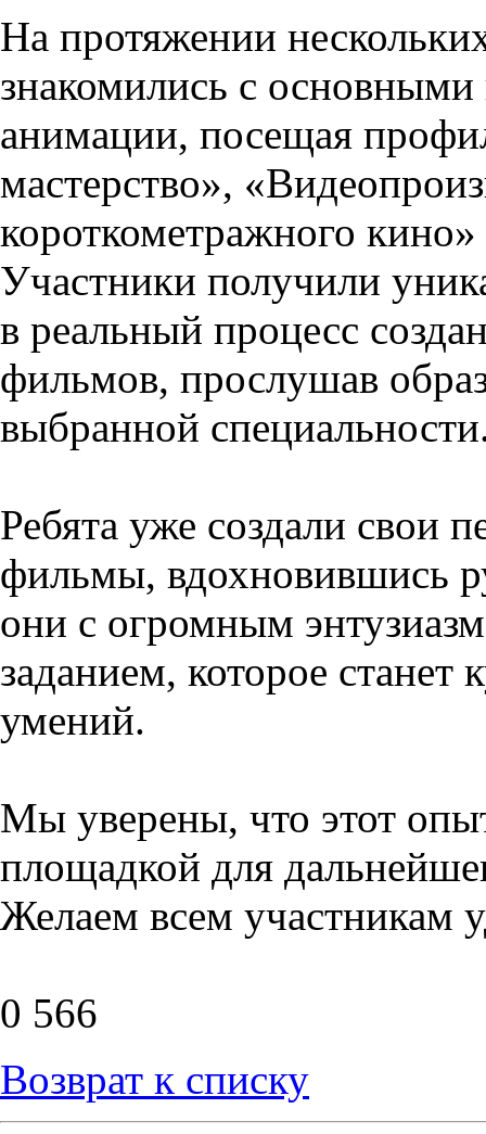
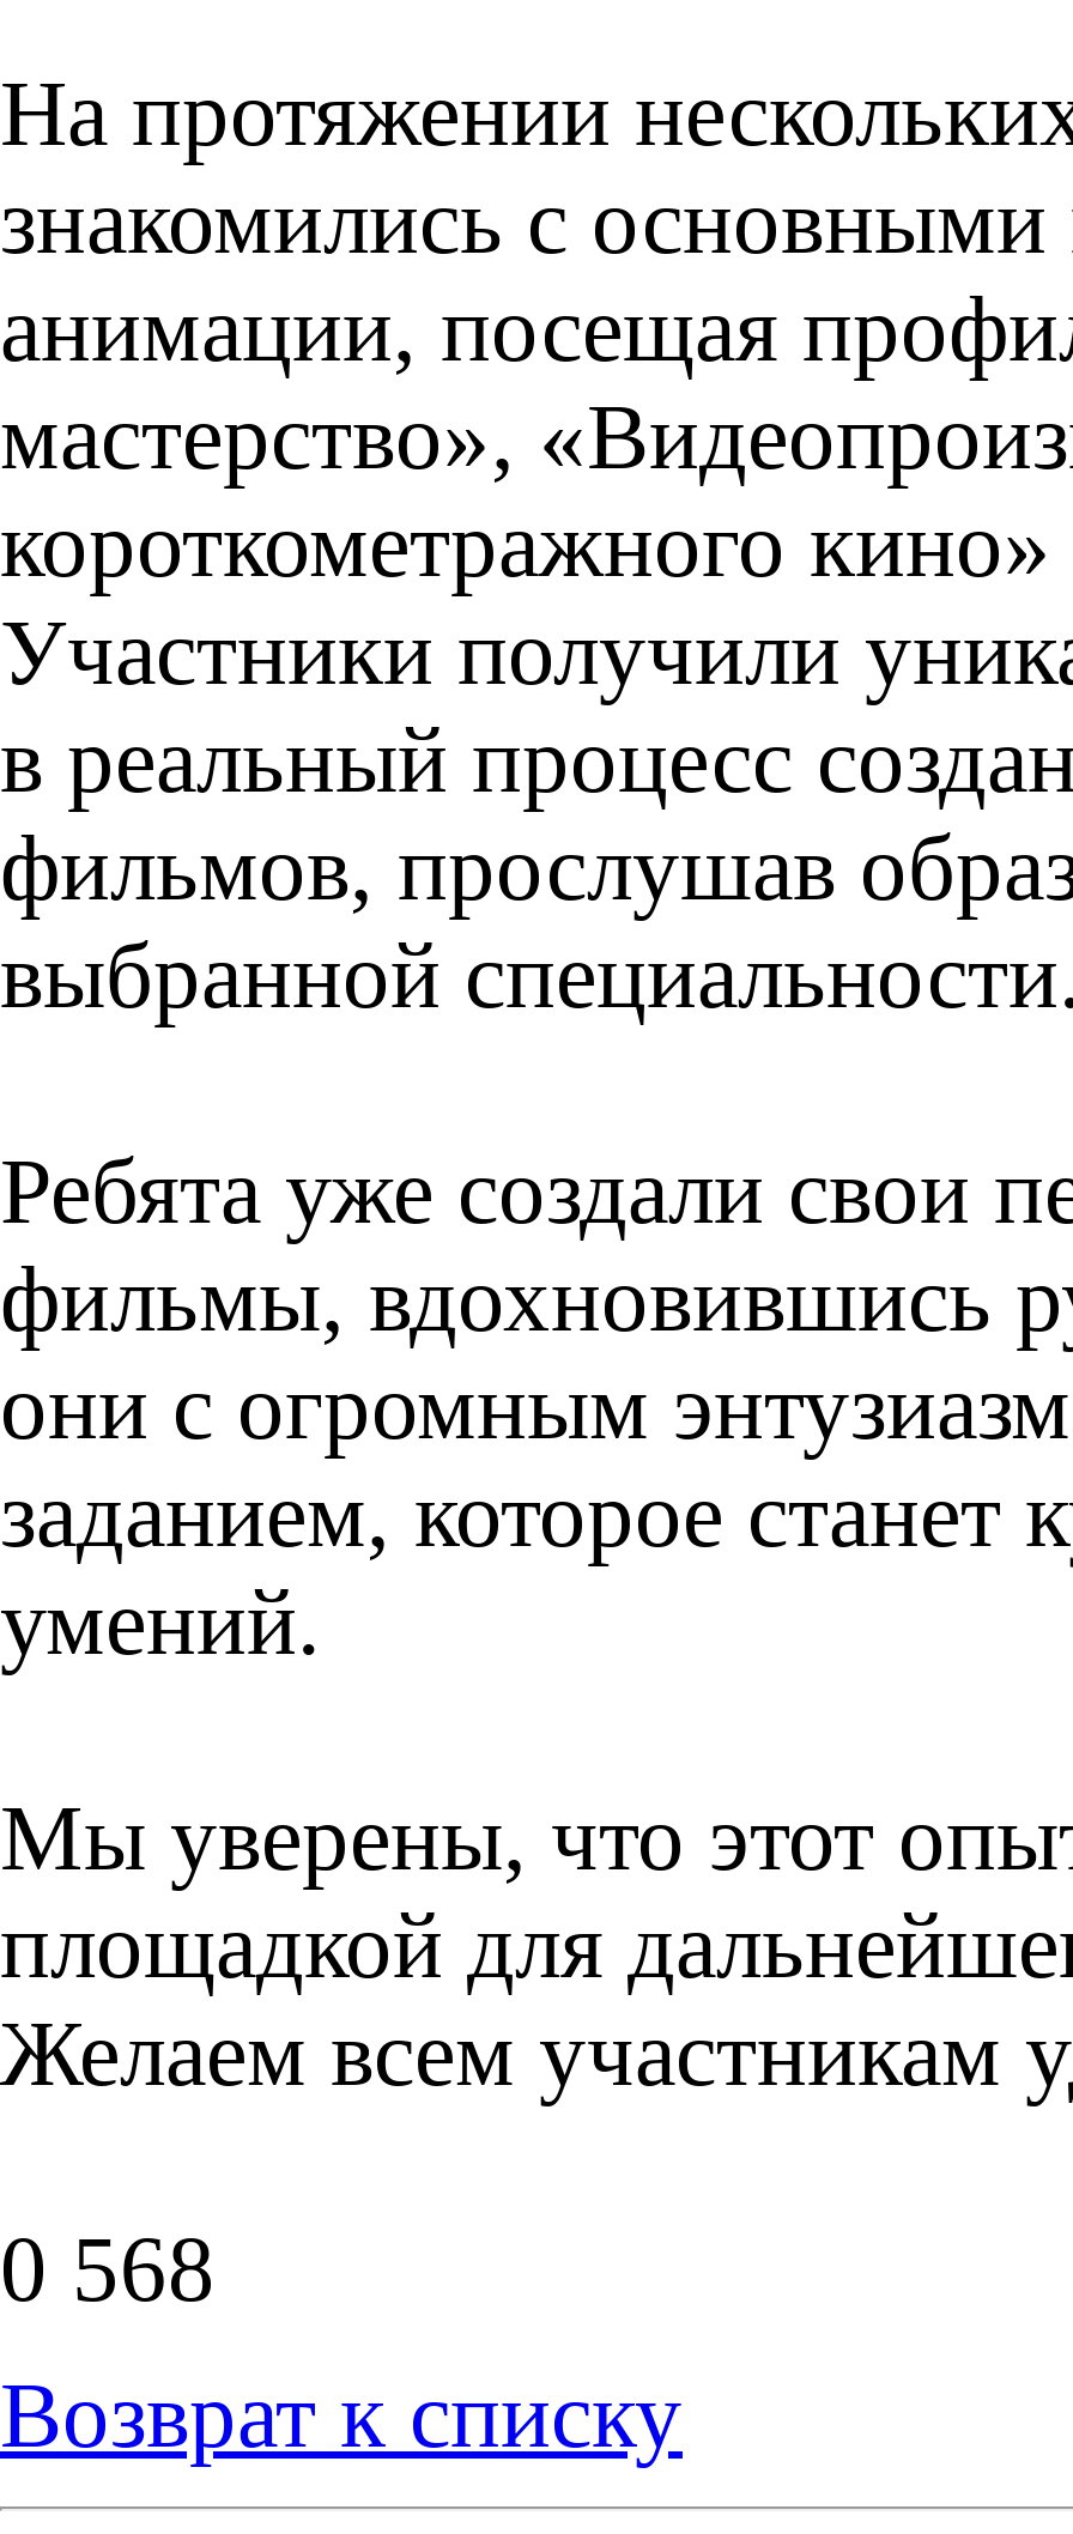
- 0 566
+ 0 568
